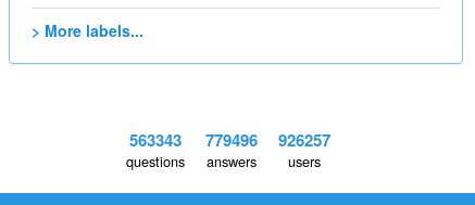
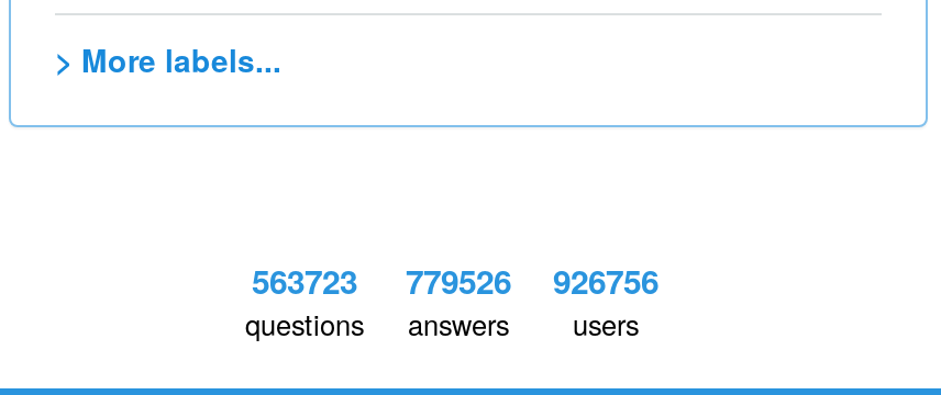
- 563343
+ 563723

- 779496
+ 779526

- 926257
+ 926756
